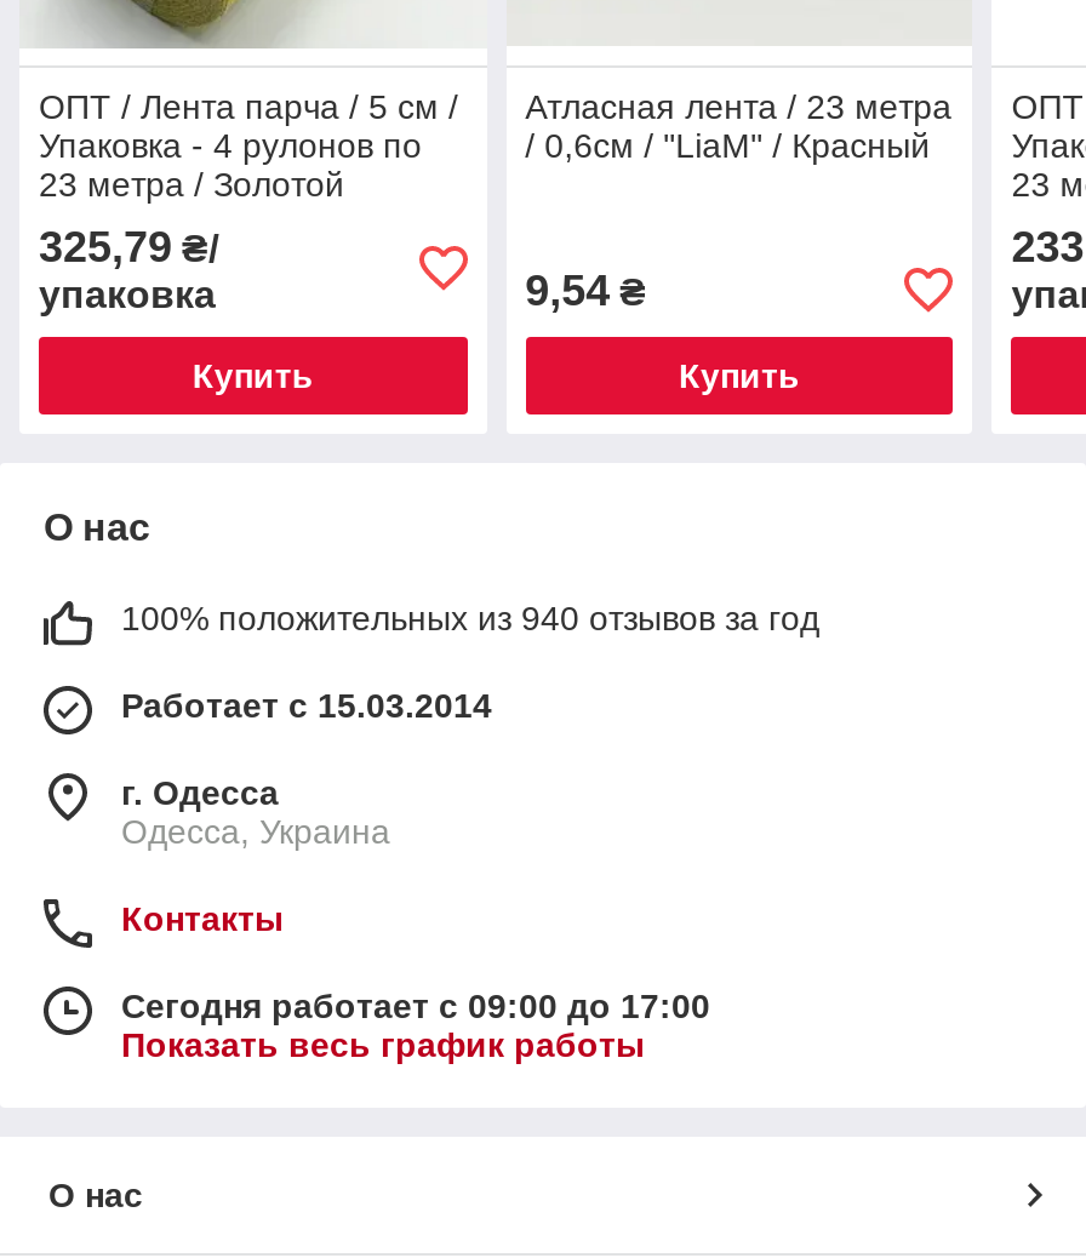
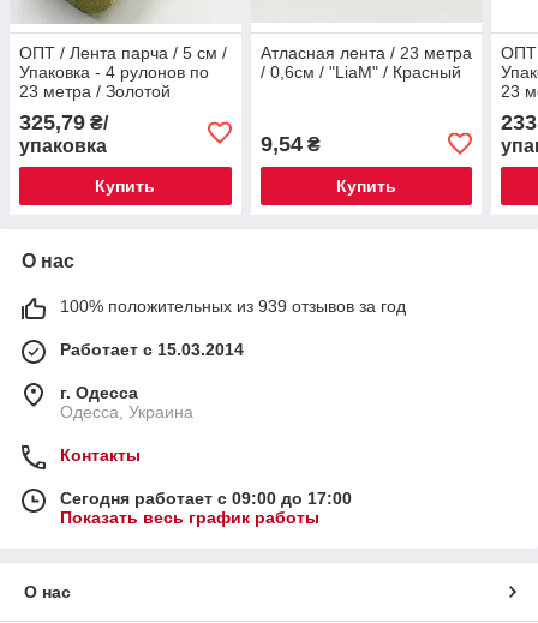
- 100% положительных из 940 отзывов за год
+ 100% положительных из 939 отзывов за год
